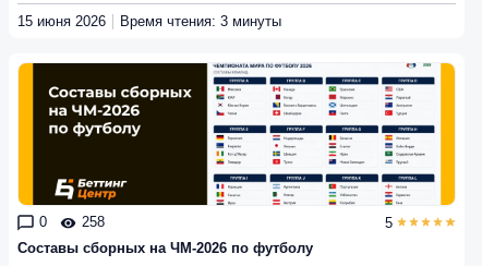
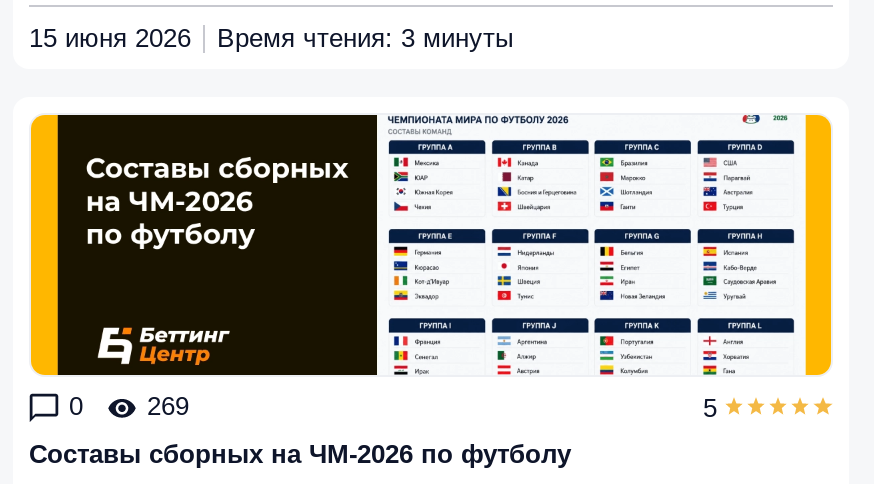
- 258
+ 269
